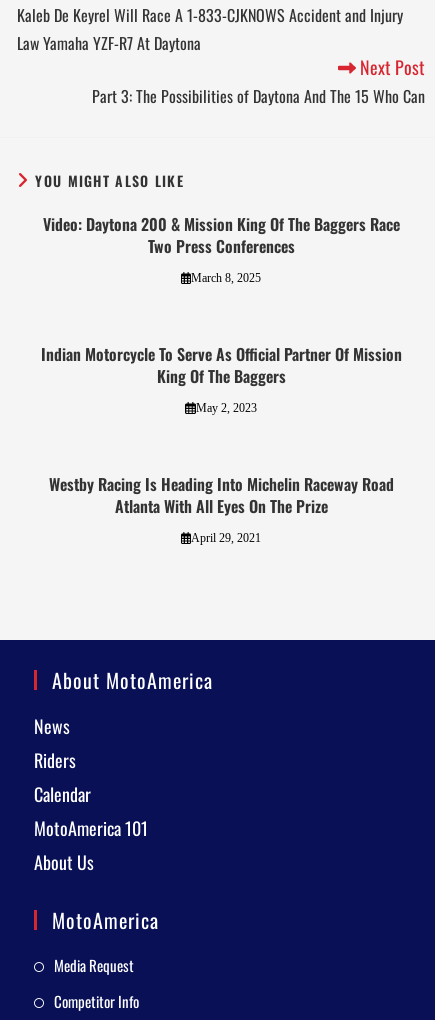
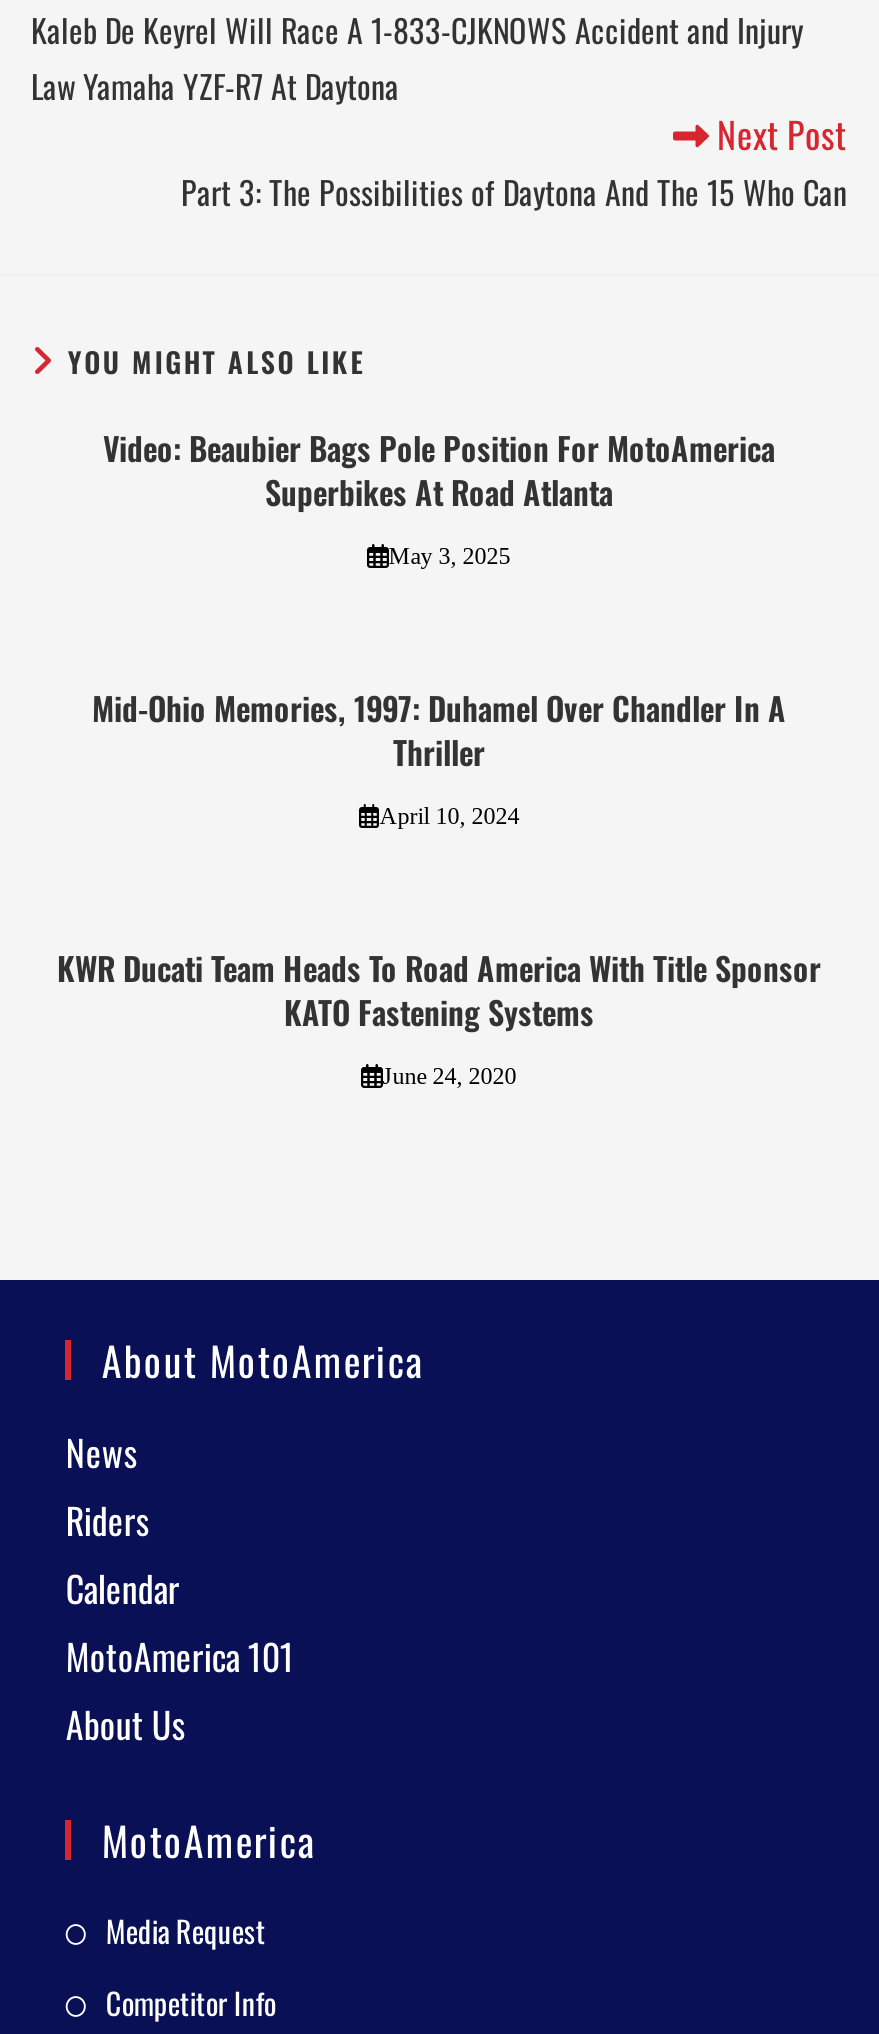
- Video: Daytona 200 & Mission King Of The Baggers Race
- Two Press Conferences
+ Video: Beaubier Bags Pole Position For MotoAmerica
+ Superbikes At Road Atlanta

- March 8, 2025
+ May 3, 2025

- Indian Motorcycle To Serve As Official Partner Of Mission
- King Of The Baggers
+ Mid-Ohio Memories, 1997: Duhamel Over Chandler In A
+ Thriller

- May 2, 2023
+ April 10, 2024

- Westby Racing Is Heading Into Michelin Raceway Road
- Atlanta With All Eyes On The Prize
+ KWR Ducati Team Heads To Road America With Title Sponsor
+ KATO Fastening Systems

- April 29, 2021
+ June 24, 2020
